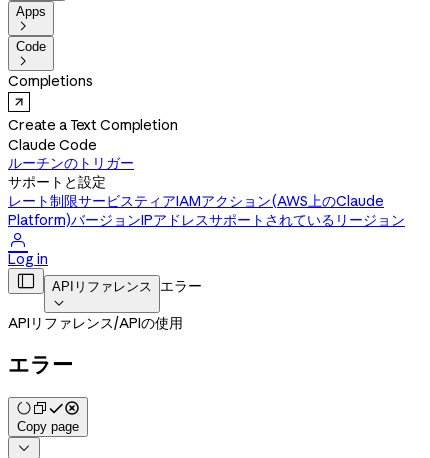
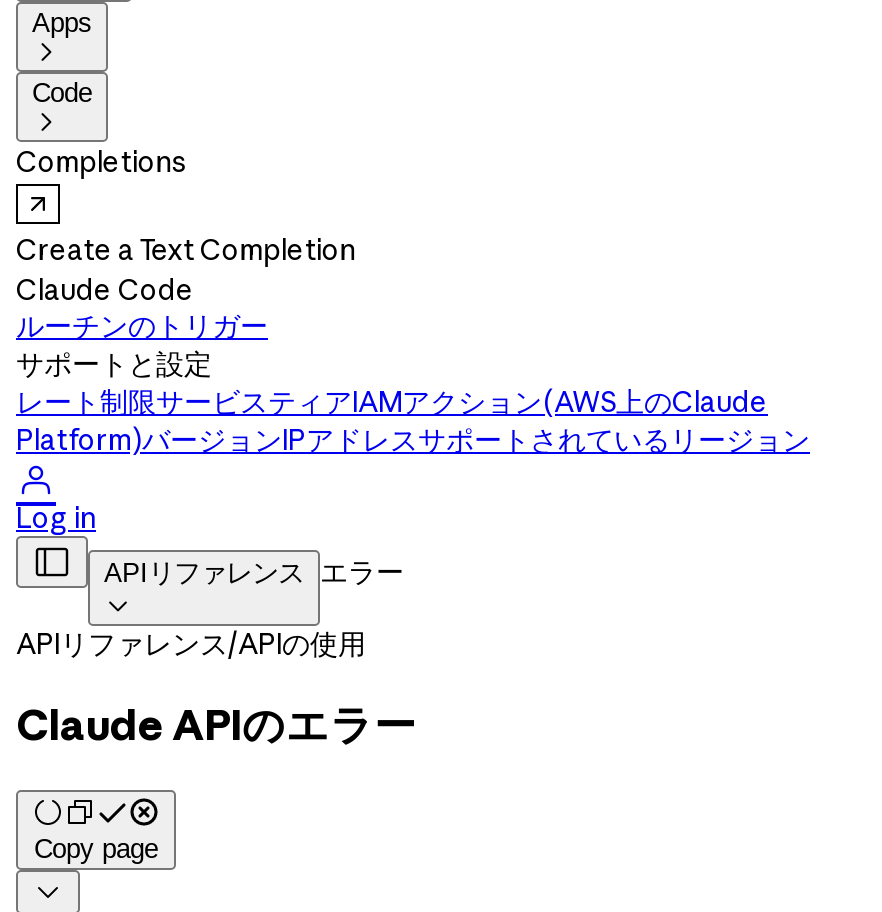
- エラー
+ Claude APIのエラー
